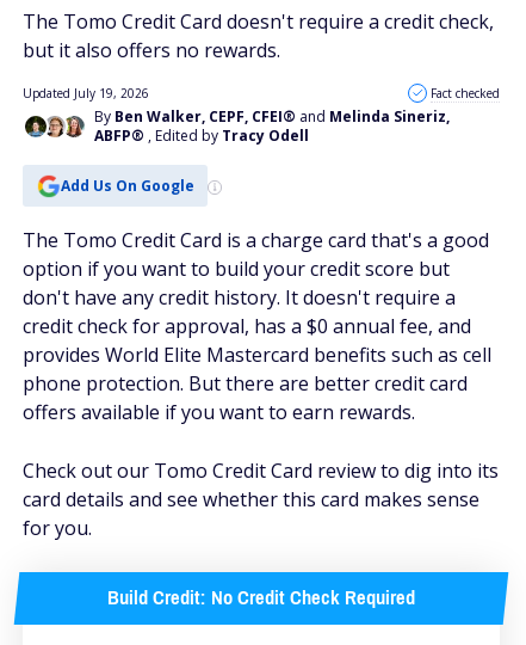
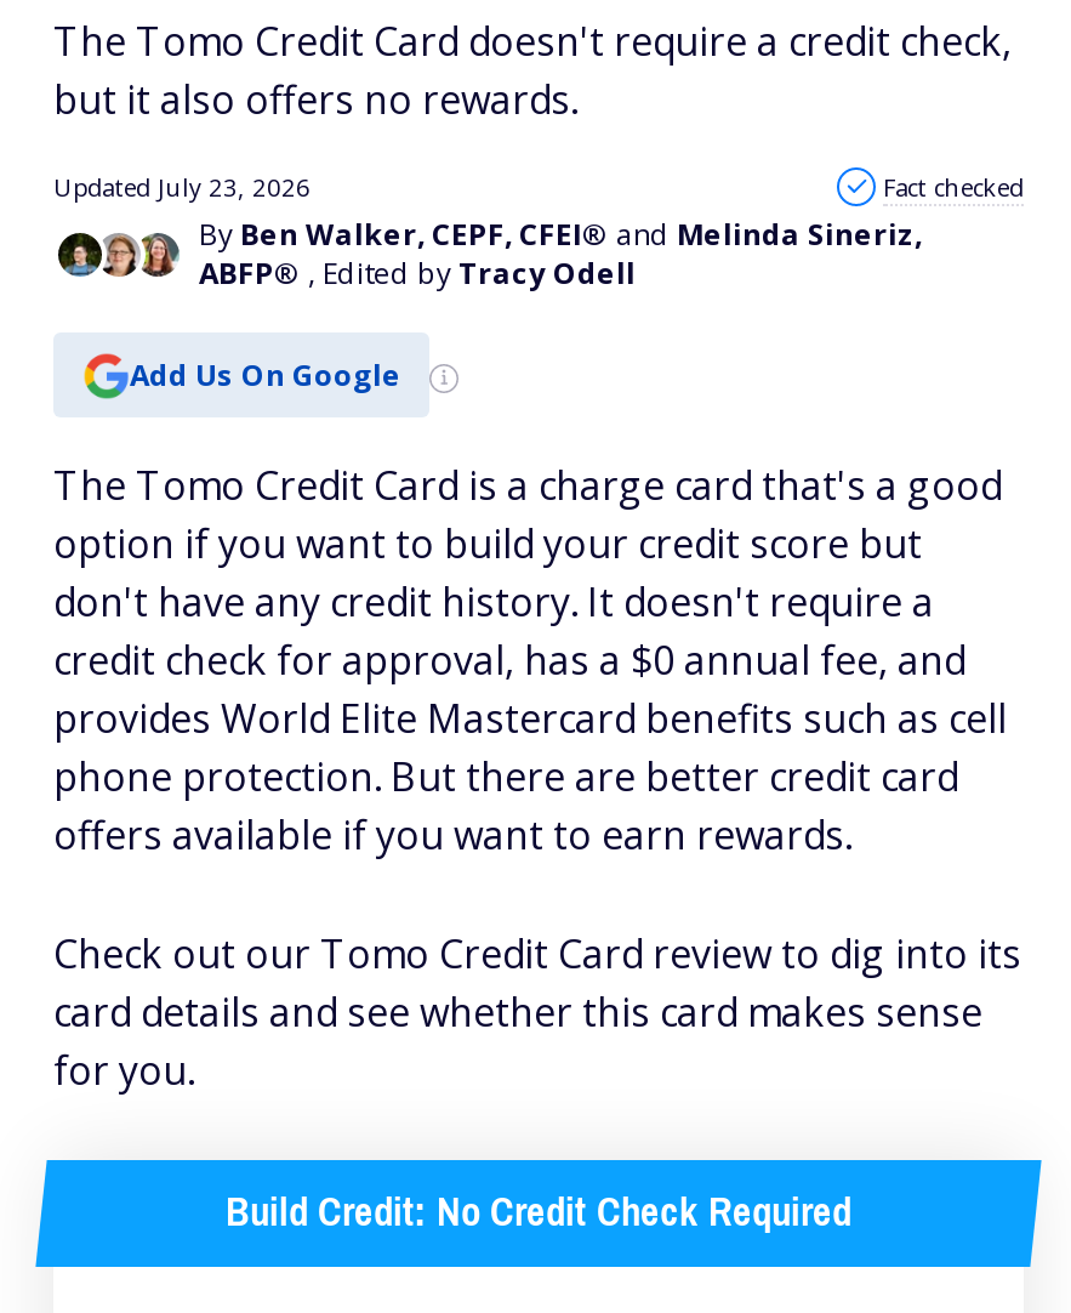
- Updated July 19, 2026
+ Updated July 23, 2026
